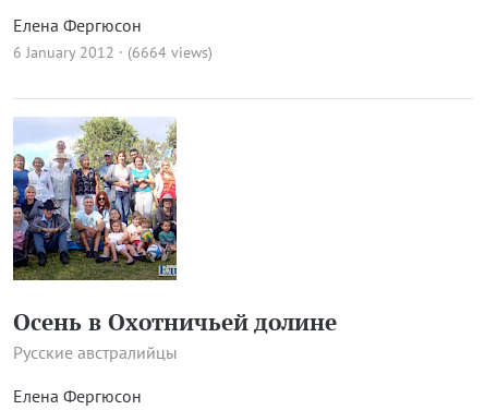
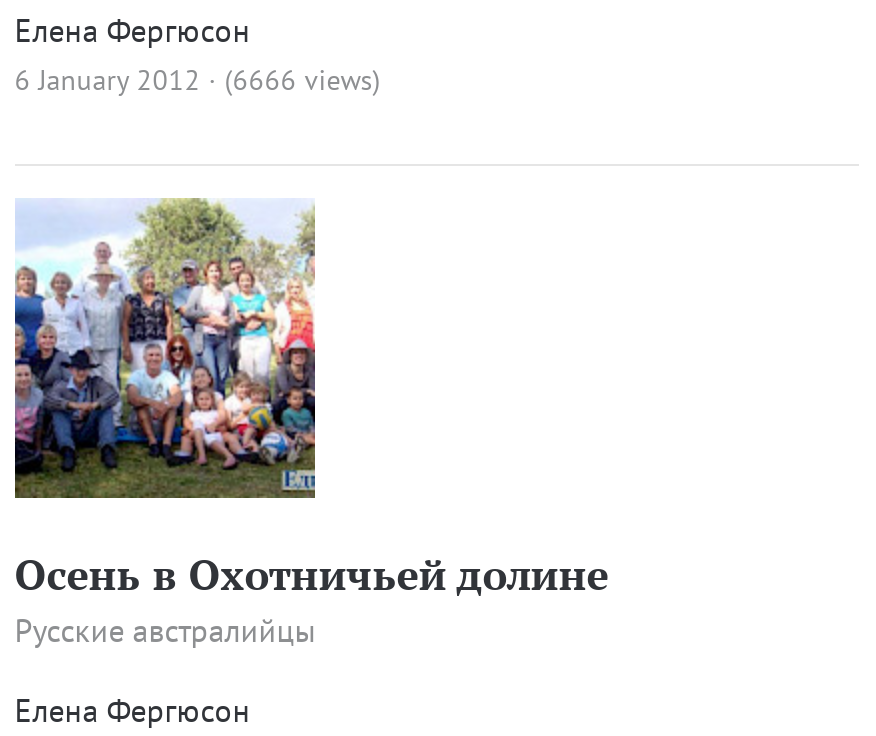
- 6 January 2012 · (6664 views)
+ 6 January 2012 · (6666 views)
